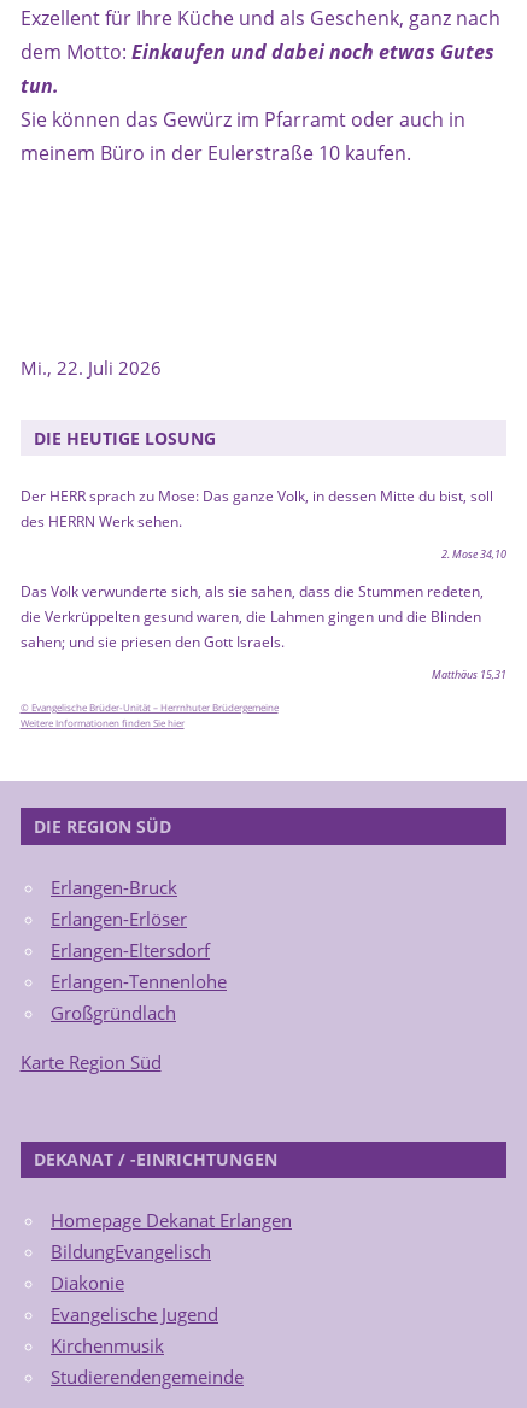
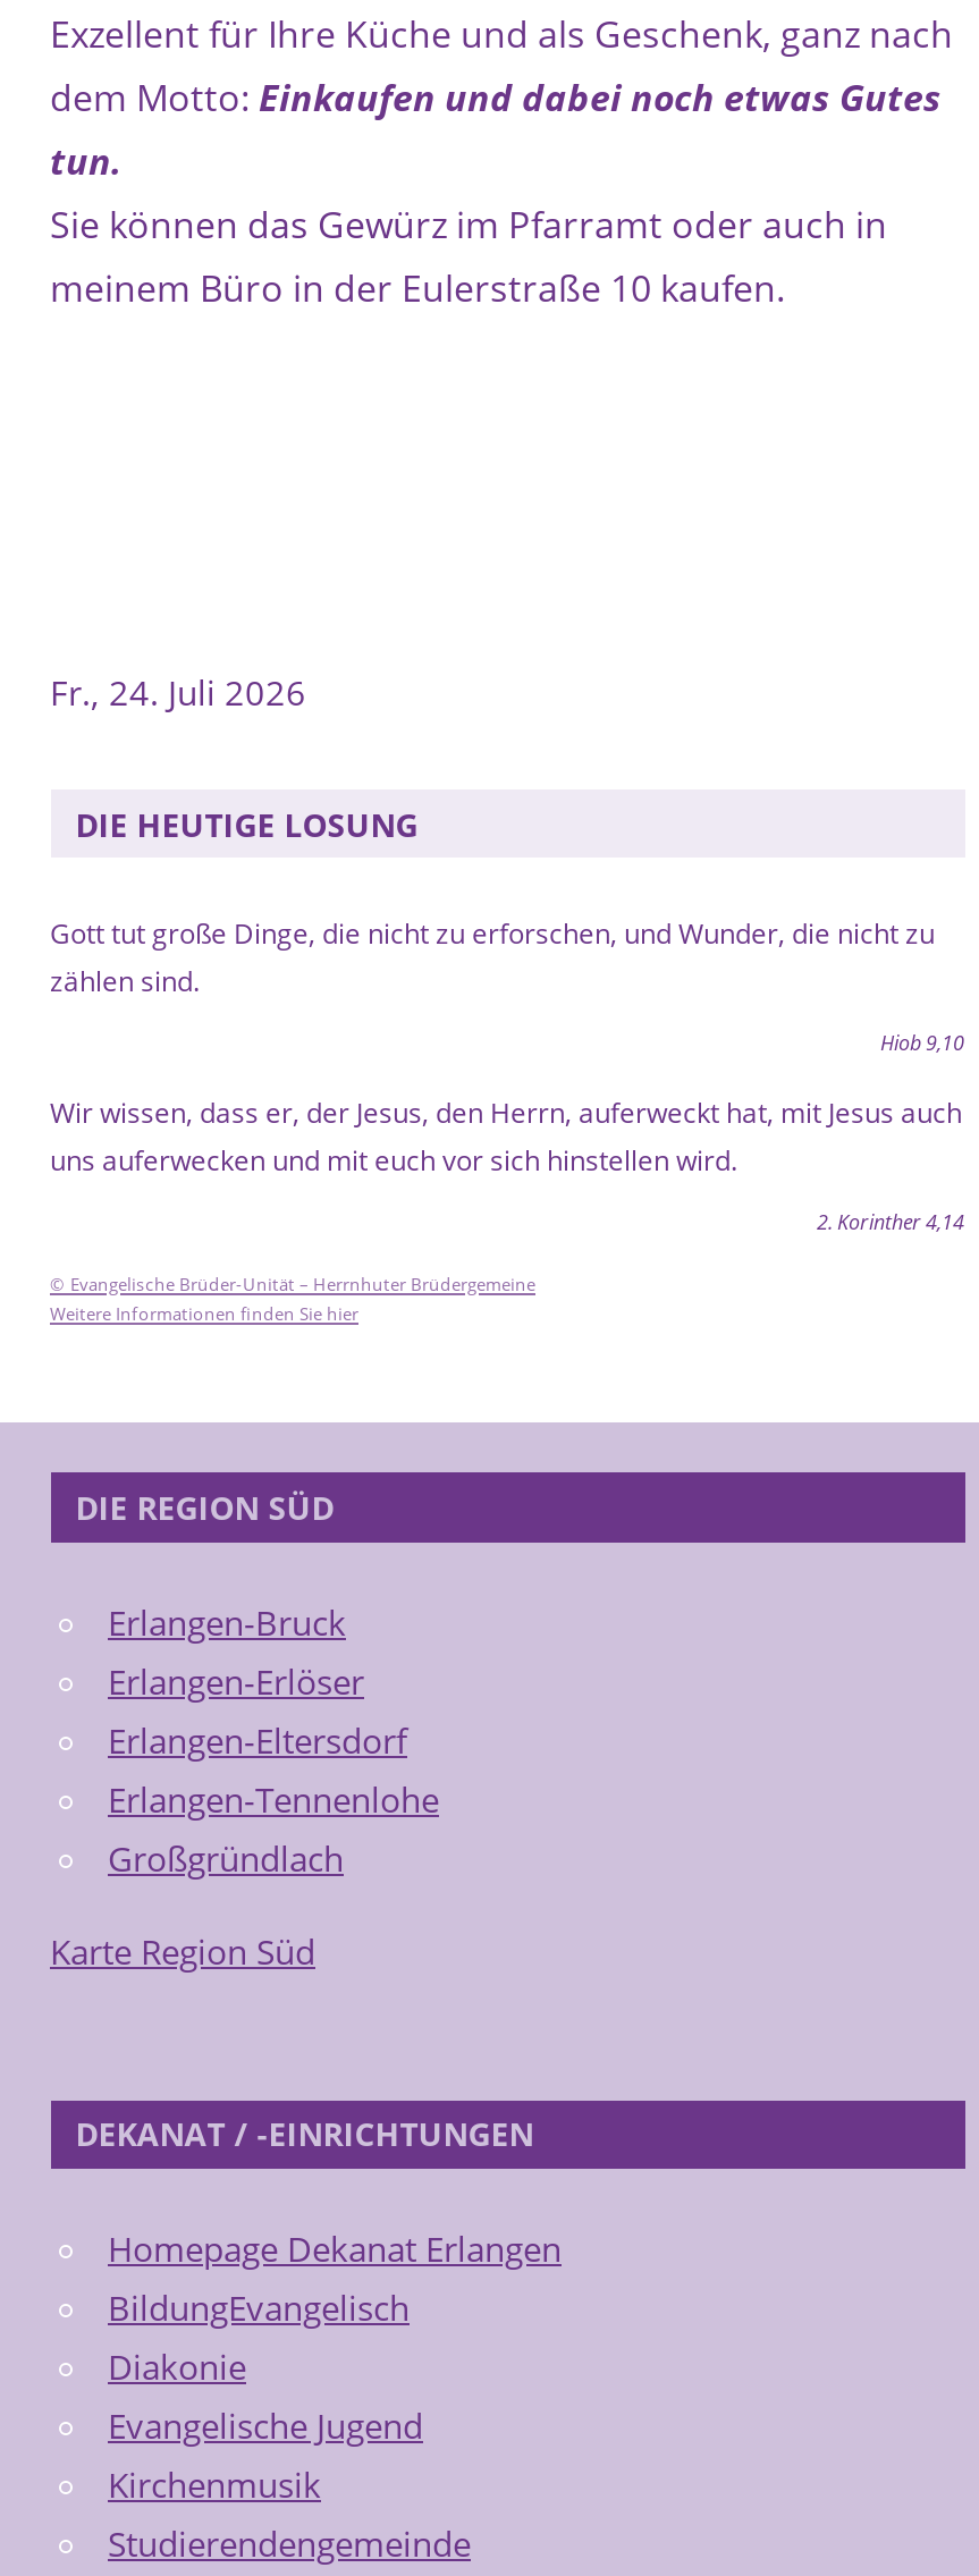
- Mi., 22. Juli 2026
+ Fr., 24. Juli 2026

- Der HERR sprach zu Mose: Das ganze Volk, in dessen Mitte du bist, soll
- des HERRN Werk sehen.
+ Gott tut große Dinge, die nicht zu erforschen, und Wunder, die nicht zu
+ zählen sind.

- 2. Mose 34,10
+ Hiob 9,10

- Das Volk verwunderte sich, als sie sahen, dass die Stummen redeten,
- die Verkrüppelten gesund waren, die Lahmen gingen und die Blinden
- sahen; und sie priesen den Gott Israels.
+ Wir wissen, dass er, der Jesus, den Herrn, auferweckt hat, mit Jesus auch
+ uns auferwecken und mit euch vor sich hinstellen wird.

- Matthäus 15,31
+ 2. Korinther 4,14
